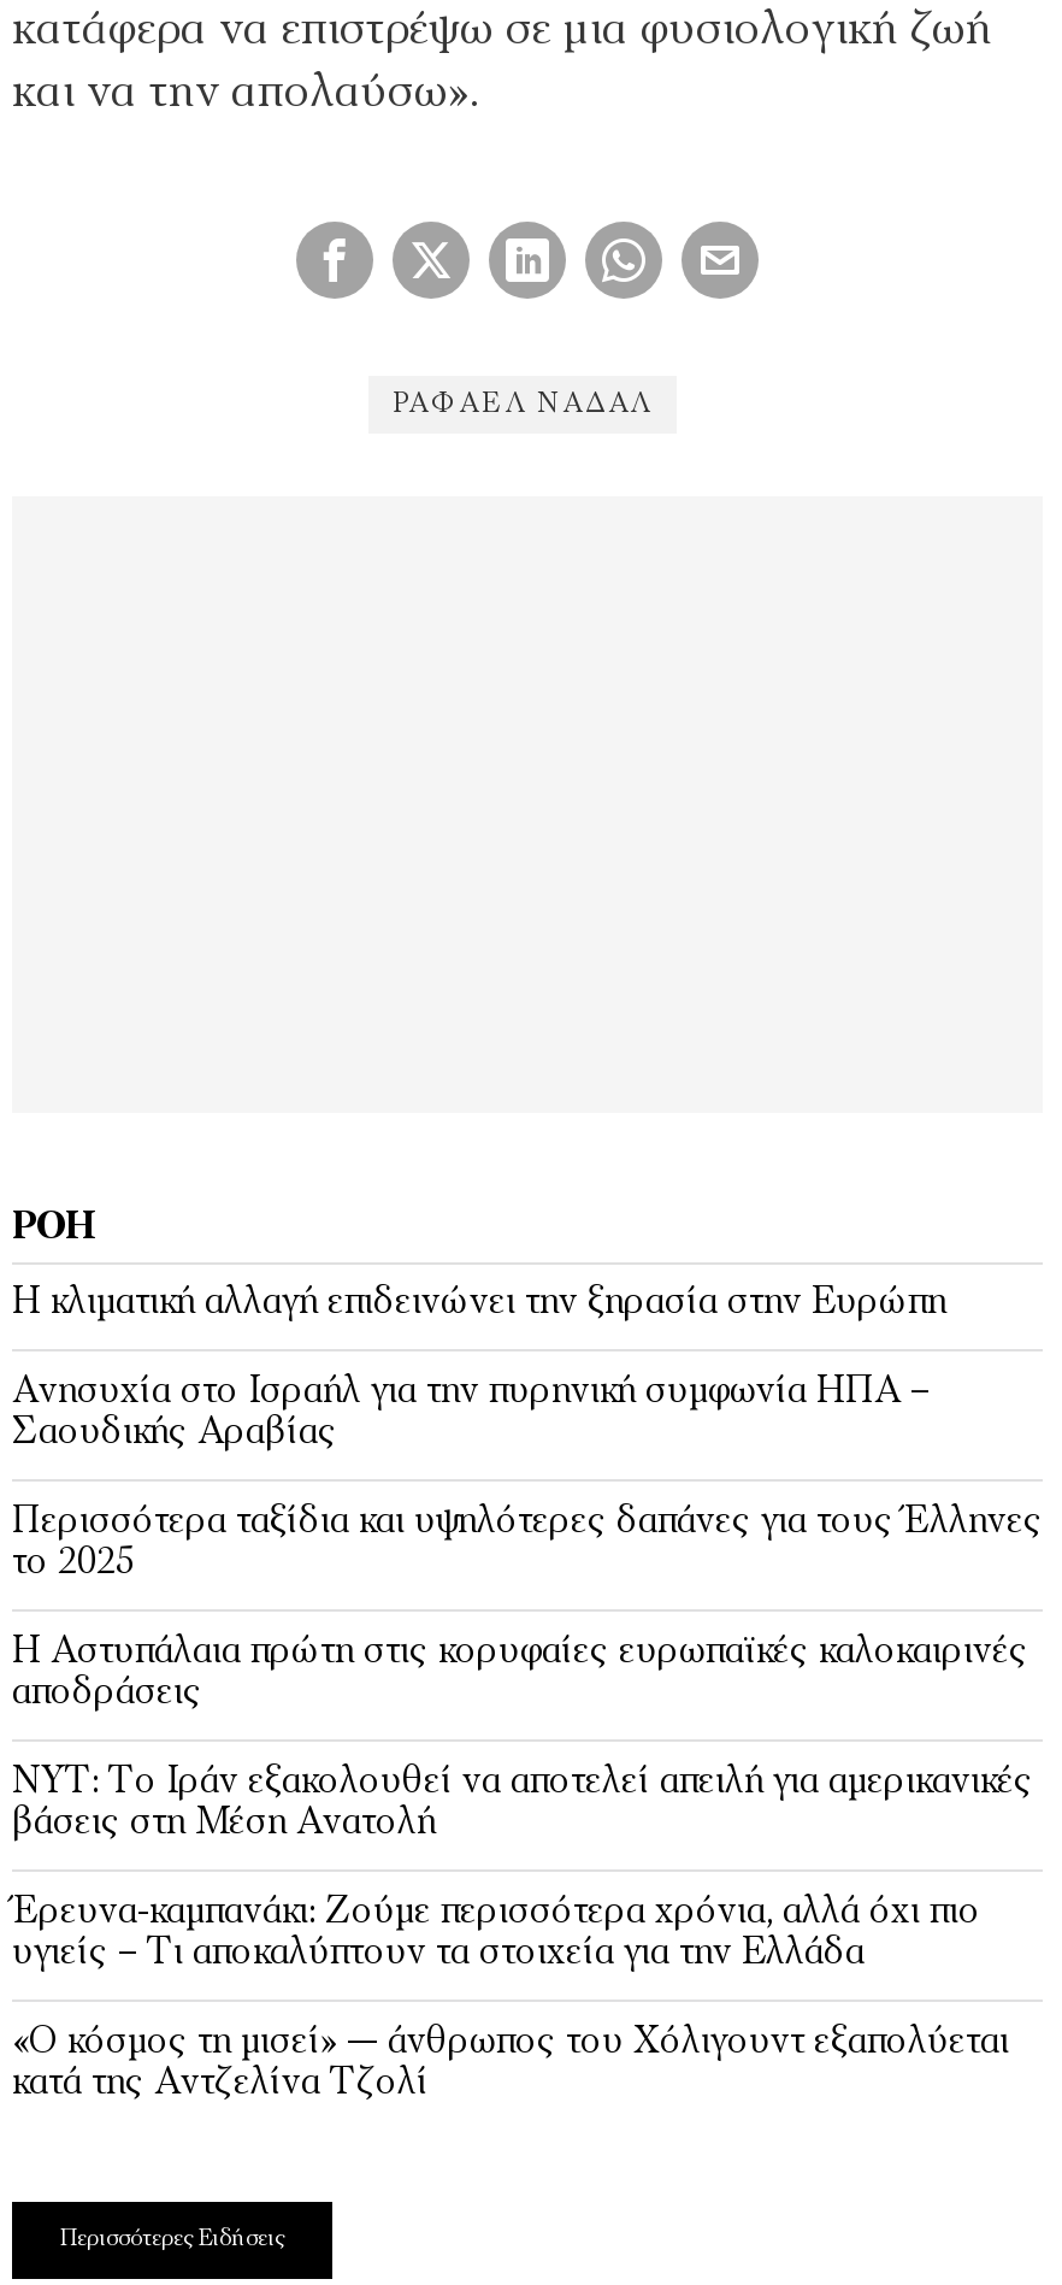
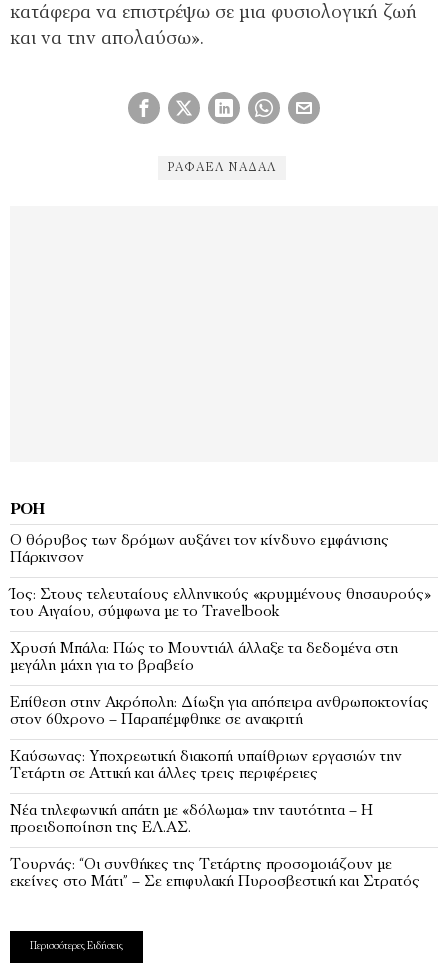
- Η κλιματική αλλαγή επιδεινώνει την ξηρασία στην Ευρώπη
+ Ο θόρυβος των δρόμων αυξάνει τον κίνδυνο εμφάνισης
+ Πάρκινσον

- Ανησυχία στο Ισραήλ για την πυρηνική συμφωνία ΗΠΑ –
- Σαουδικής Αραβίας
+ Ίος: Στους τελευταίους ελληνικούς «κρυμμένους θησαυρούς»
+ του Αιγαίου, σύμφωνα με το Travelbook

- Περισσότερα ταξίδια και υψηλότερες δαπάνες για τους Έλληνες
- το 2025
+ Χρυσή Μπάλα: Πώς το Μουντιάλ άλλαξε τα δεδομένα στη
+ μεγάλη μάχη για το βραβείο

- Η Αστυπάλαια πρώτη στις κορυφαίες ευρωπαϊκές καλοκαιρινές
- αποδράσεις
+ Επίθεση στην Ακρόπολη: Δίωξη για απόπειρα ανθρωποκτονίας
+ στον 60χρονο – Παραπέμφθηκε σε ανακριτή

- ΝΥΤ: Το Ιράν εξακολουθεί να αποτελεί απειλή για αμερικανικές
- βάσεις στη Μέση Ανατολή
+ Καύσωνας: Υποχρεωτική διακοπή υπαίθριων εργασιών την
+ Τετάρτη σε Αττική και άλλες τρεις περιφέρειες

- Έρευνα-καμπανάκι: Ζούμε περισσότερα χρόνια, αλλά όχι πιο
- υγιείς – Τι αποκαλύπτουν τα στοιχεία για την Ελλάδα
+ Νέα τηλεφωνική απάτη με «δόλωμα» την ταυτότητα – Η
+ προειδοποίηση της ΕΛ.ΑΣ.

- «Ο κόσμος τη μισεί» — άνθρωπος του Χόλιγουντ εξαπολύεται
- κατά της Αντζελίνα Τζολί
+ Τουρνάς: “Οι συνθήκες της Τετάρτης προσομοιάζουν με
+ εκείνες στο Μάτι” – Σε επιφυλακή Πυροσβεστική και Στρατός
